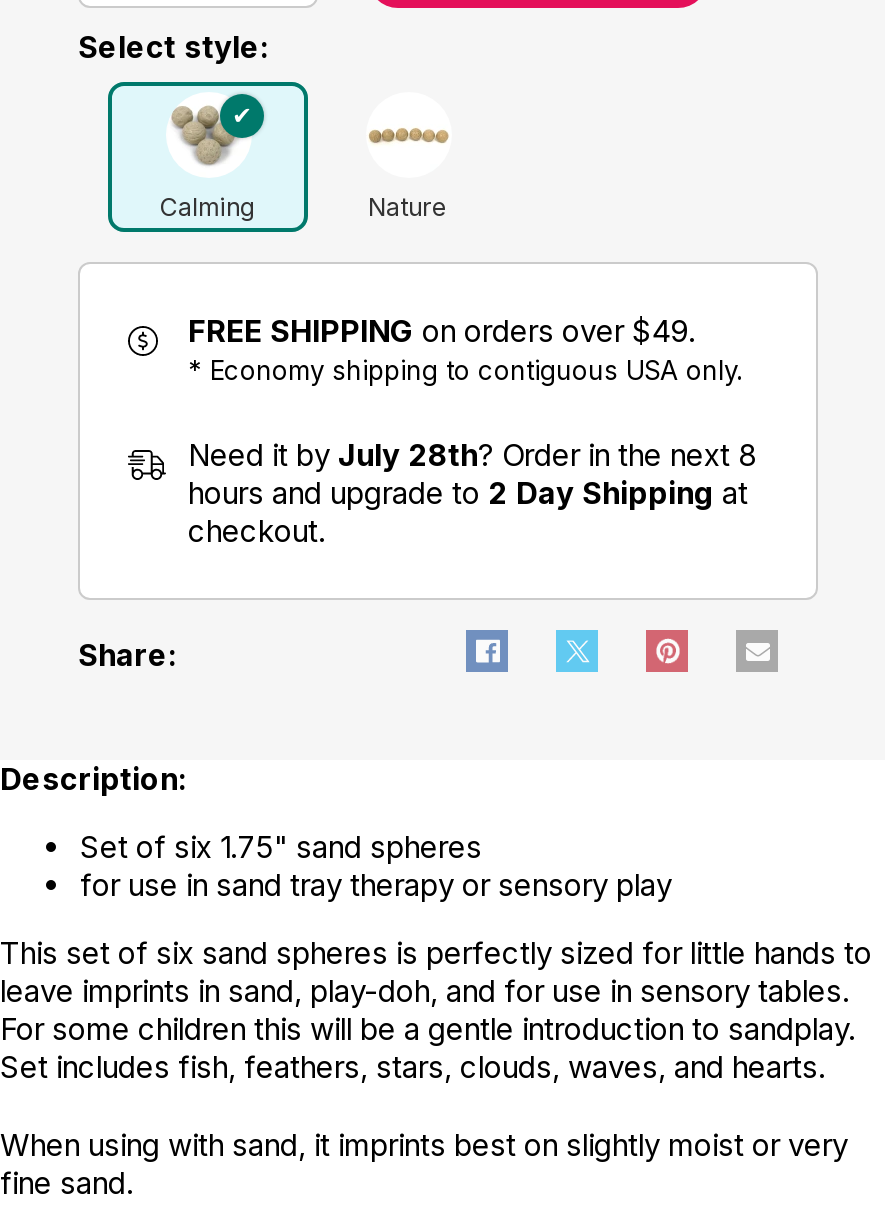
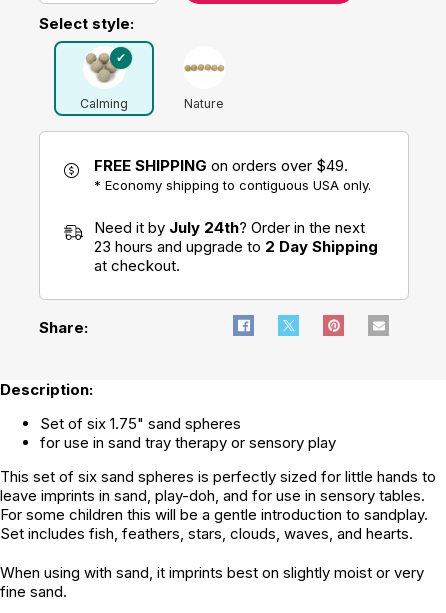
- Need it by July 28th? Order in the next 8
- hours and upgrade to 2 Day Shipping at
- checkout.
+ Need it by July 24th? Order in the next
+ 23 hours and upgrade to 2 Day Shipping
+ at checkout.
